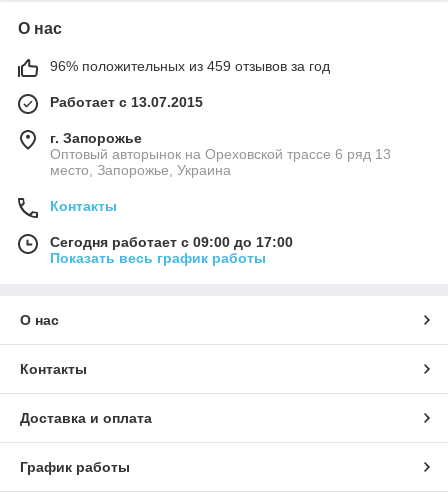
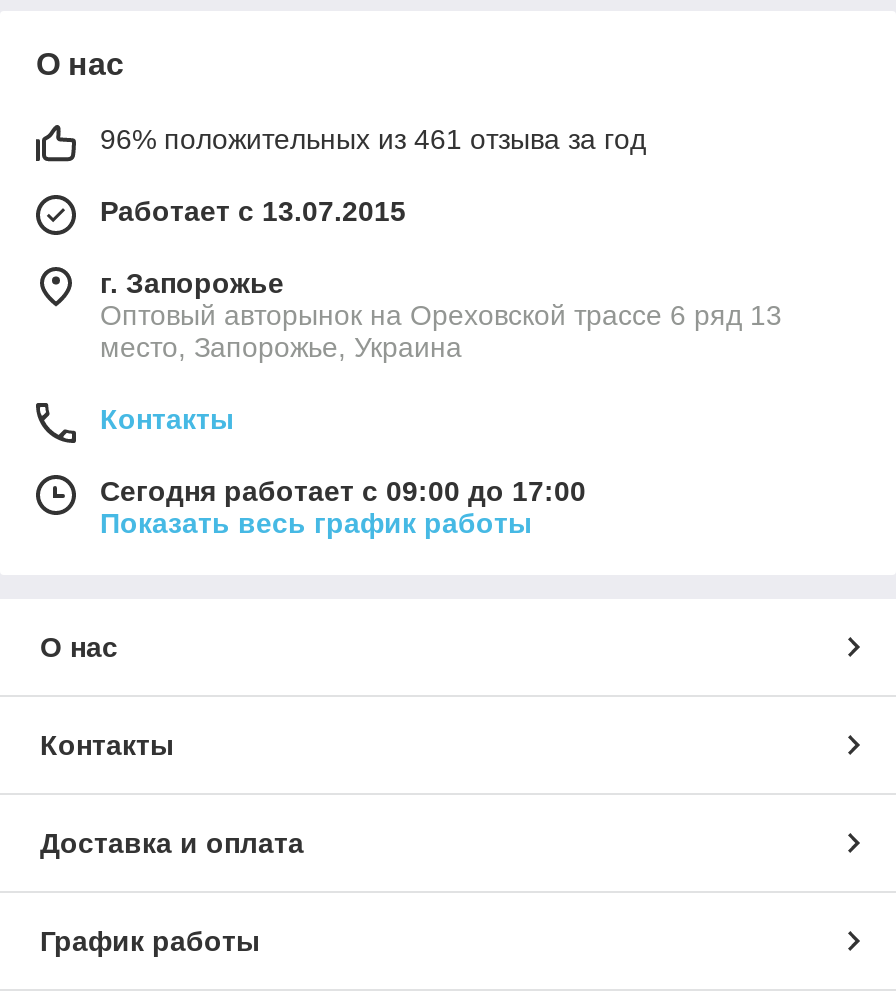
- 96% положительных из 459 отзывов за год
+ 96% положительных из 461 отзыва за год
